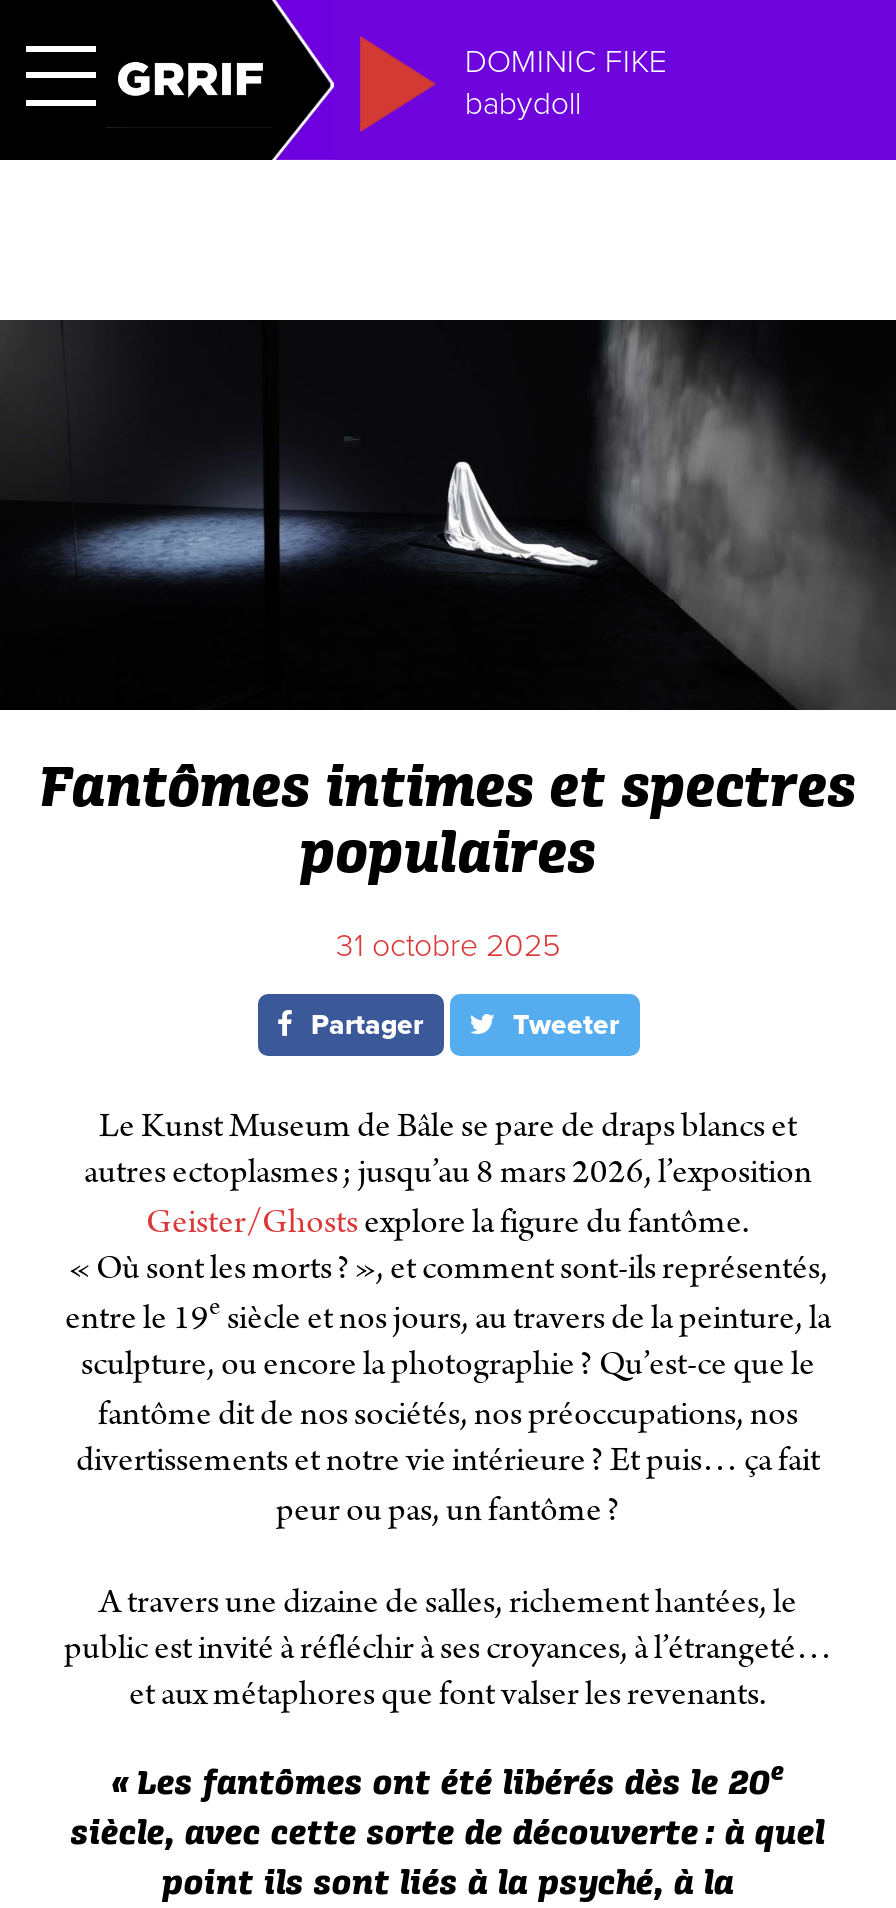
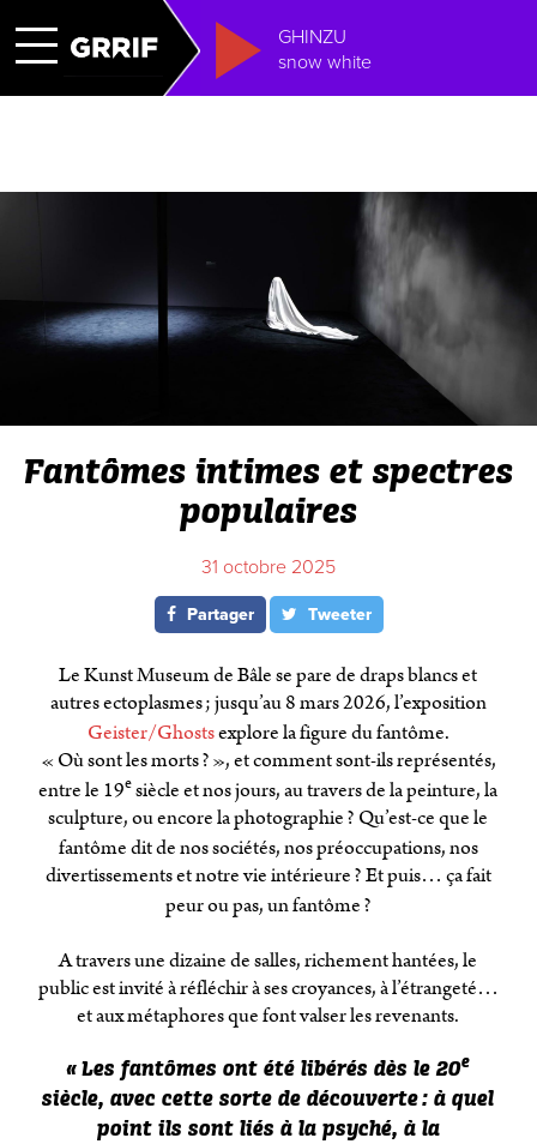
- DOMINIC FIKE
- babydoll
+ GHINZU
+ snow white
